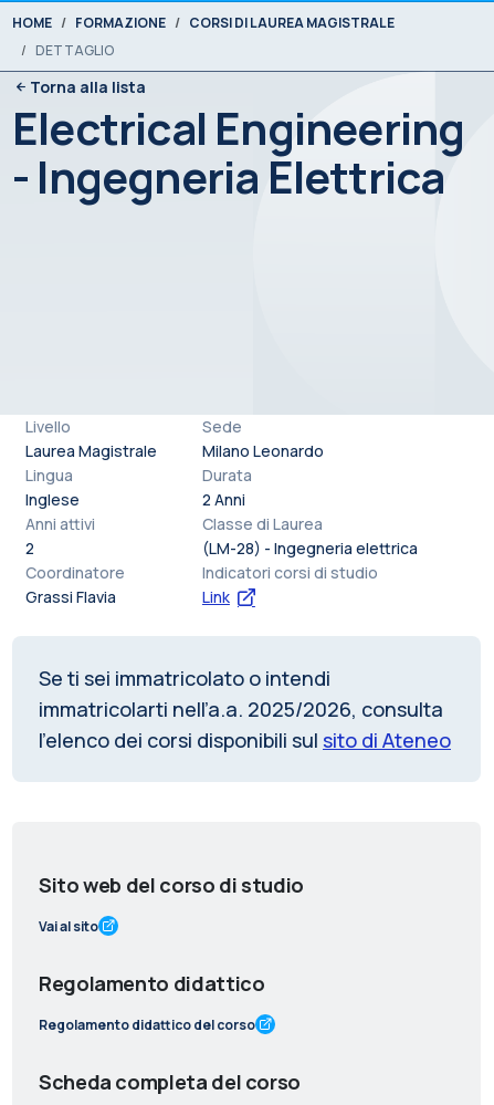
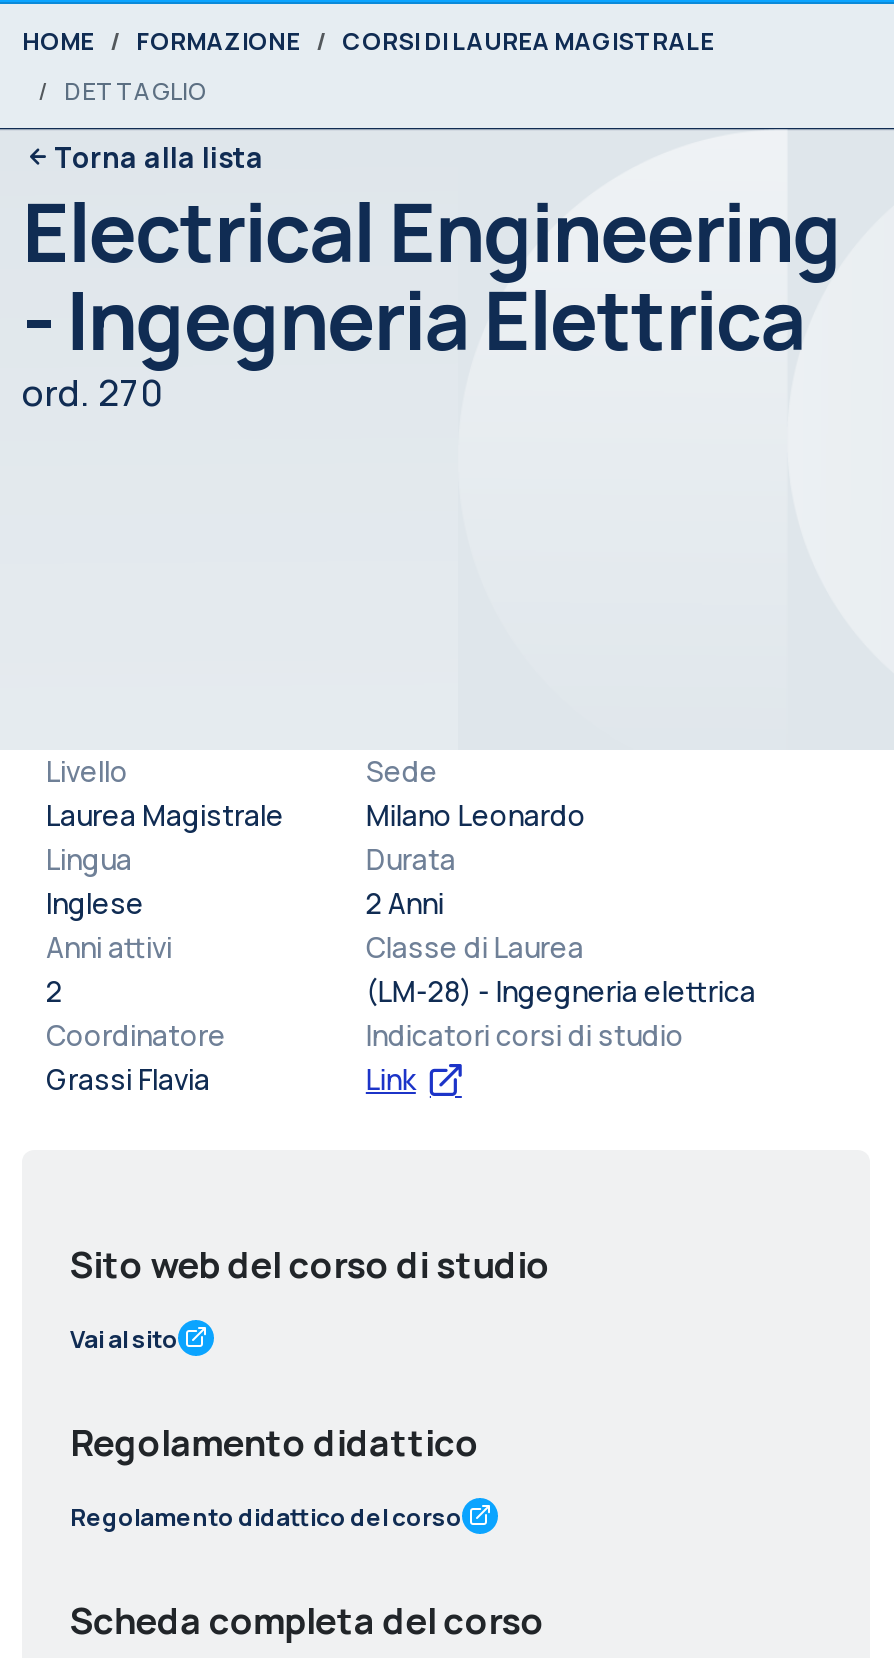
+ ord. 270

- Se ti sei immatricolato o intendi
- immatricolarti nell’a.a. 2025/2026, consulta
- l’elenco dei corsi disponibili sul sito di Ateneo
